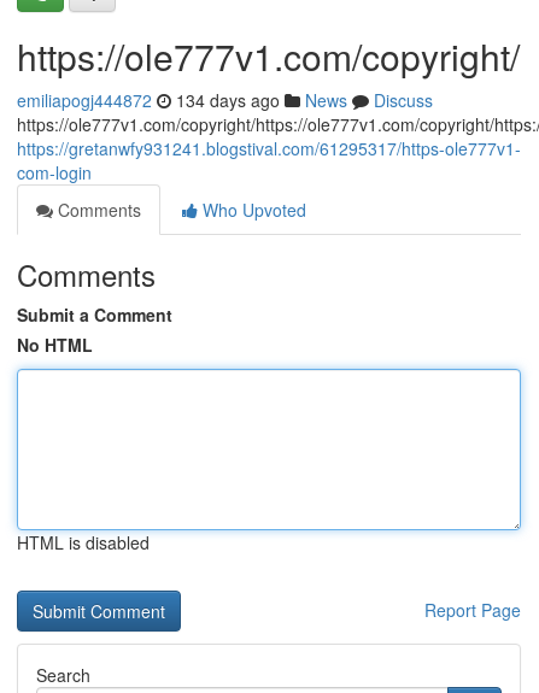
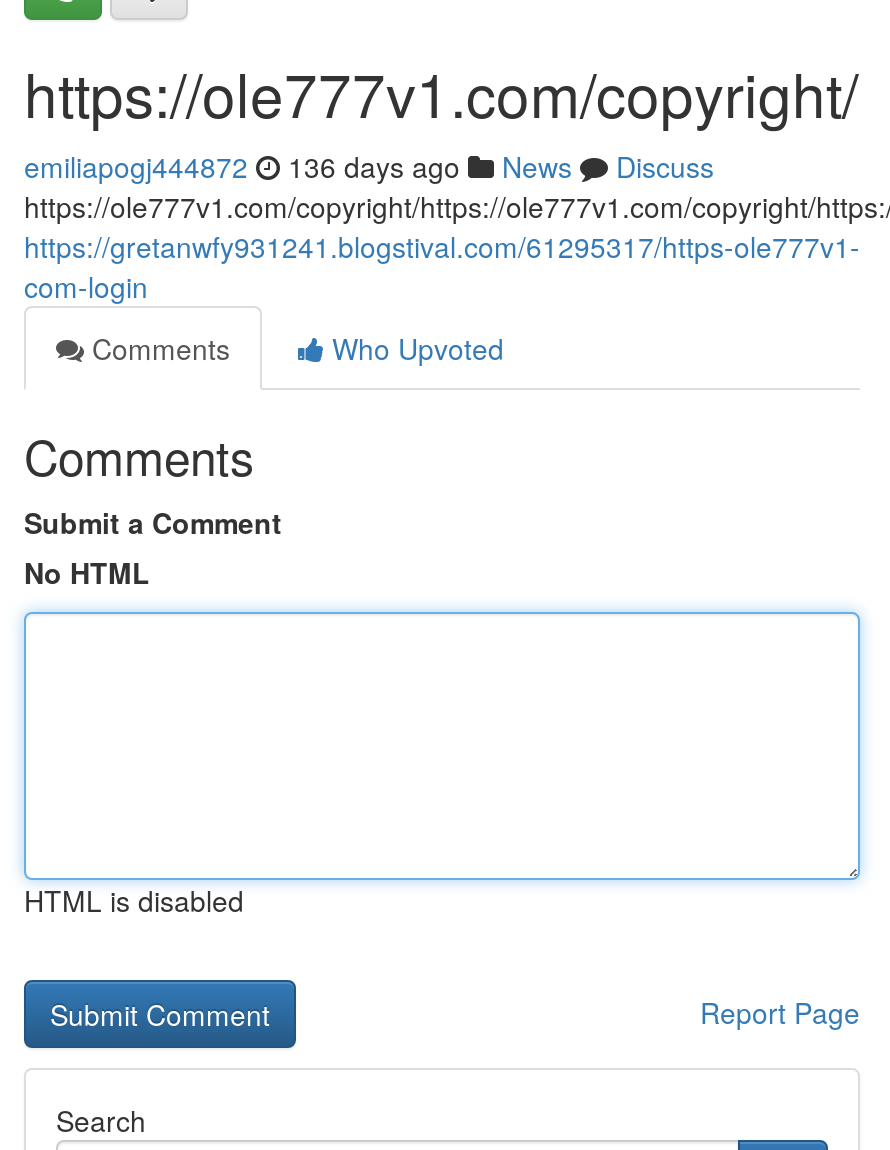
- emiliapogj444872 134 days ago News Discuss
+ emiliapogj444872 136 days ago News Discuss
